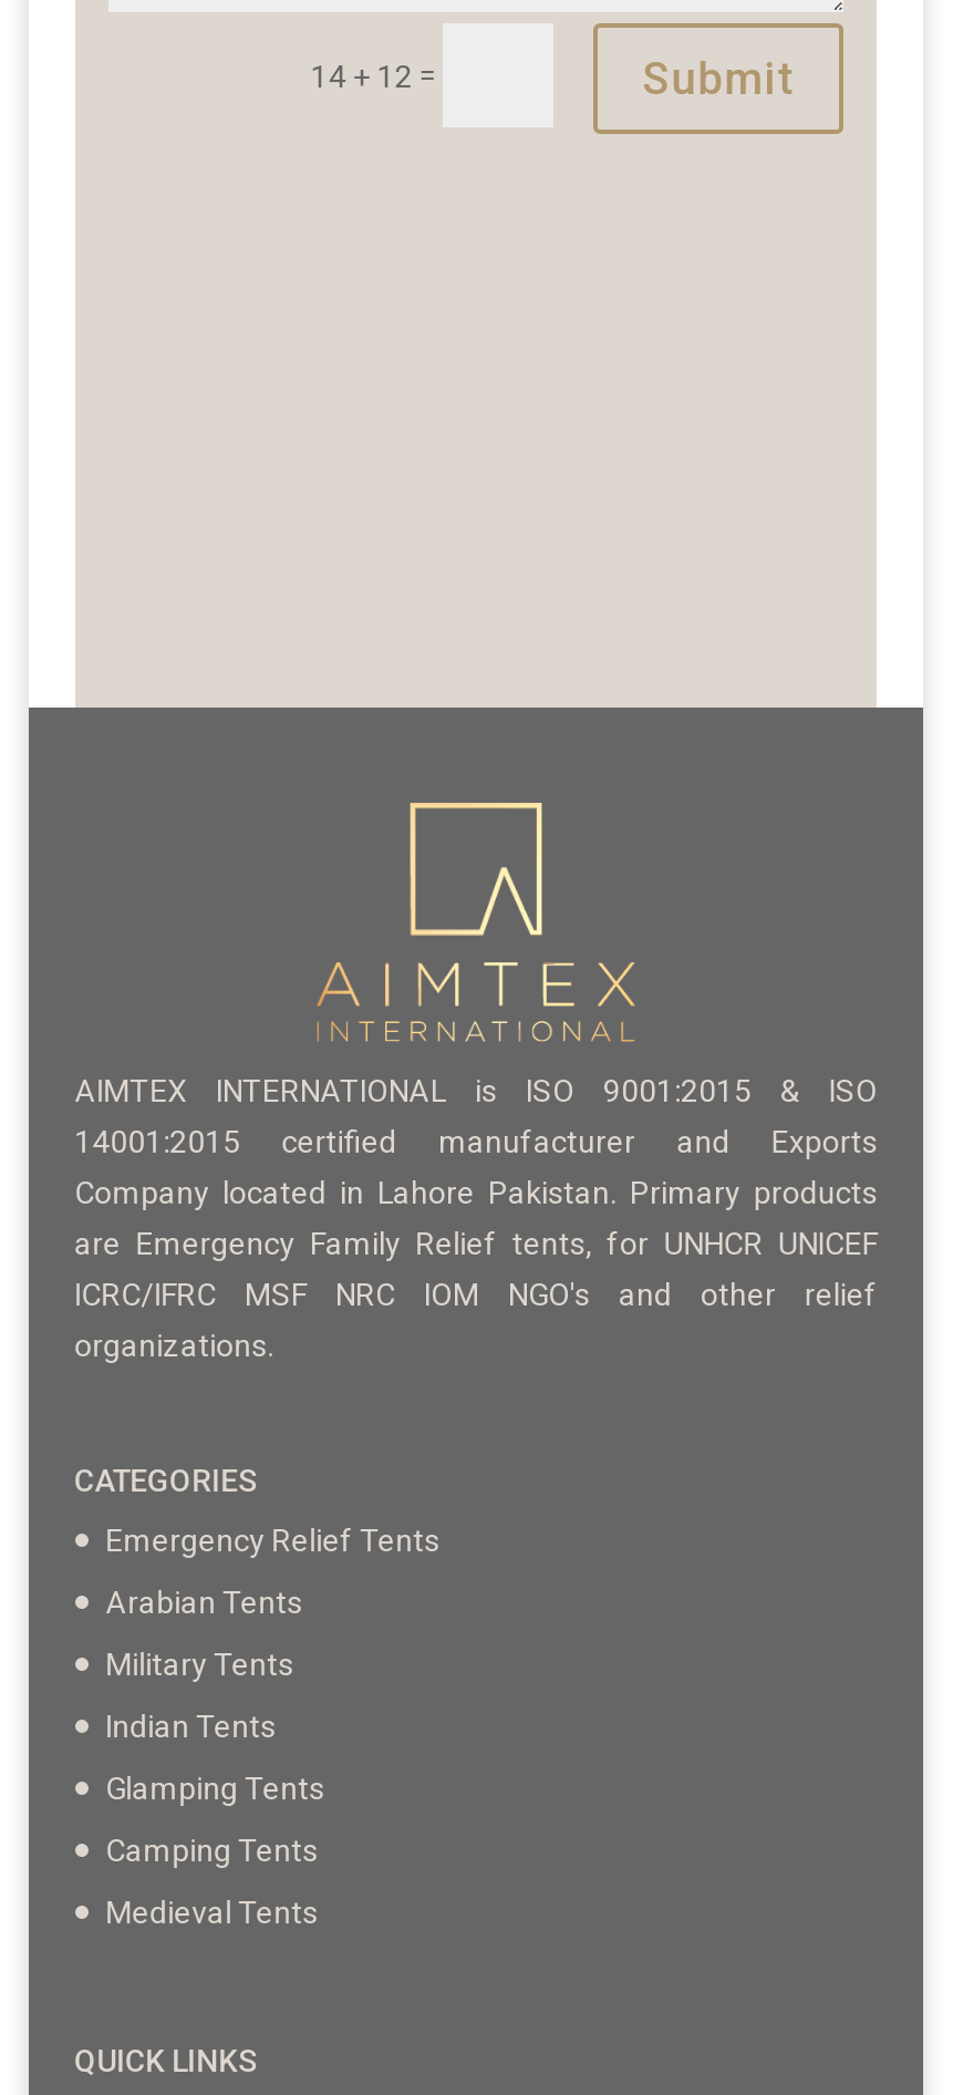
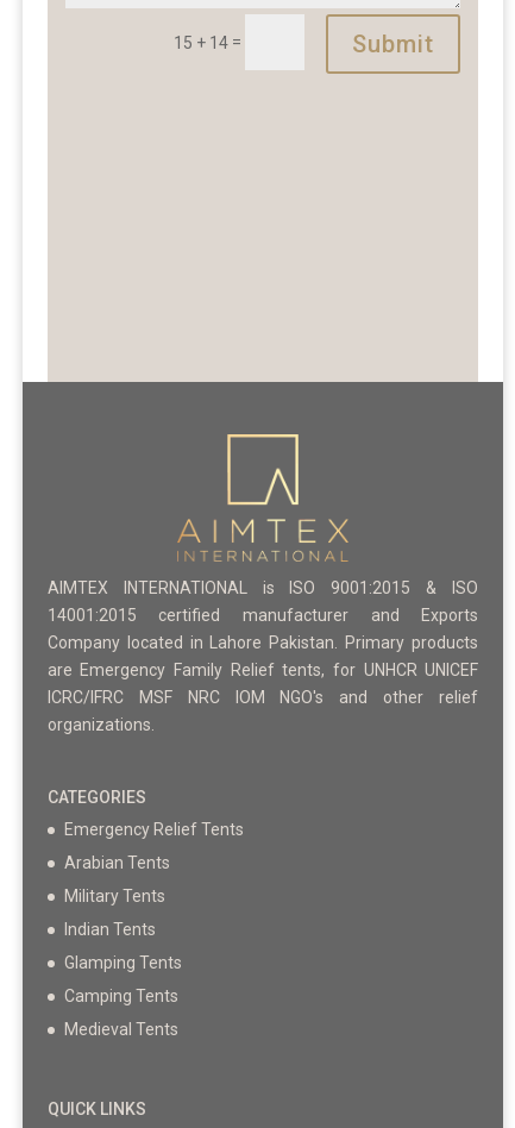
- 14 + 12 =
+ 15 + 14 =
